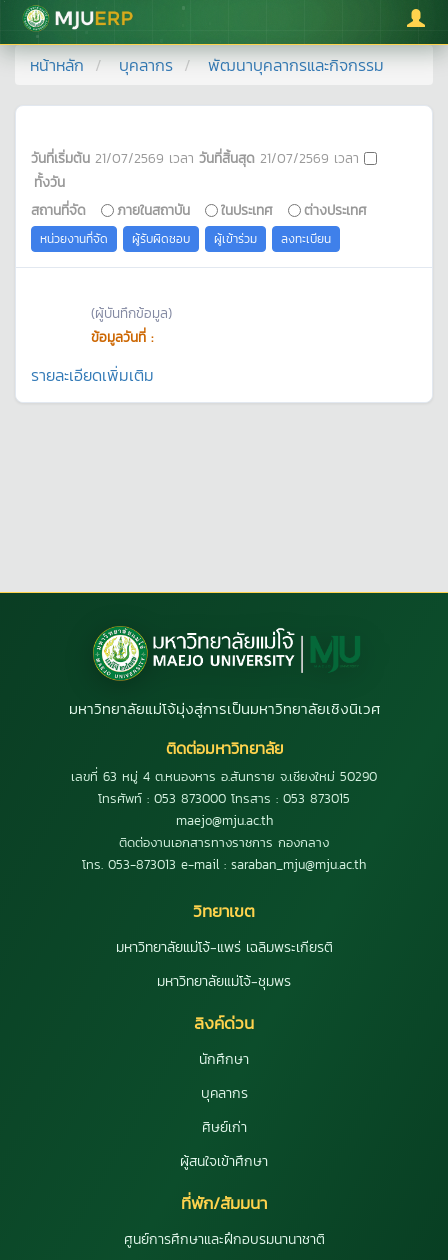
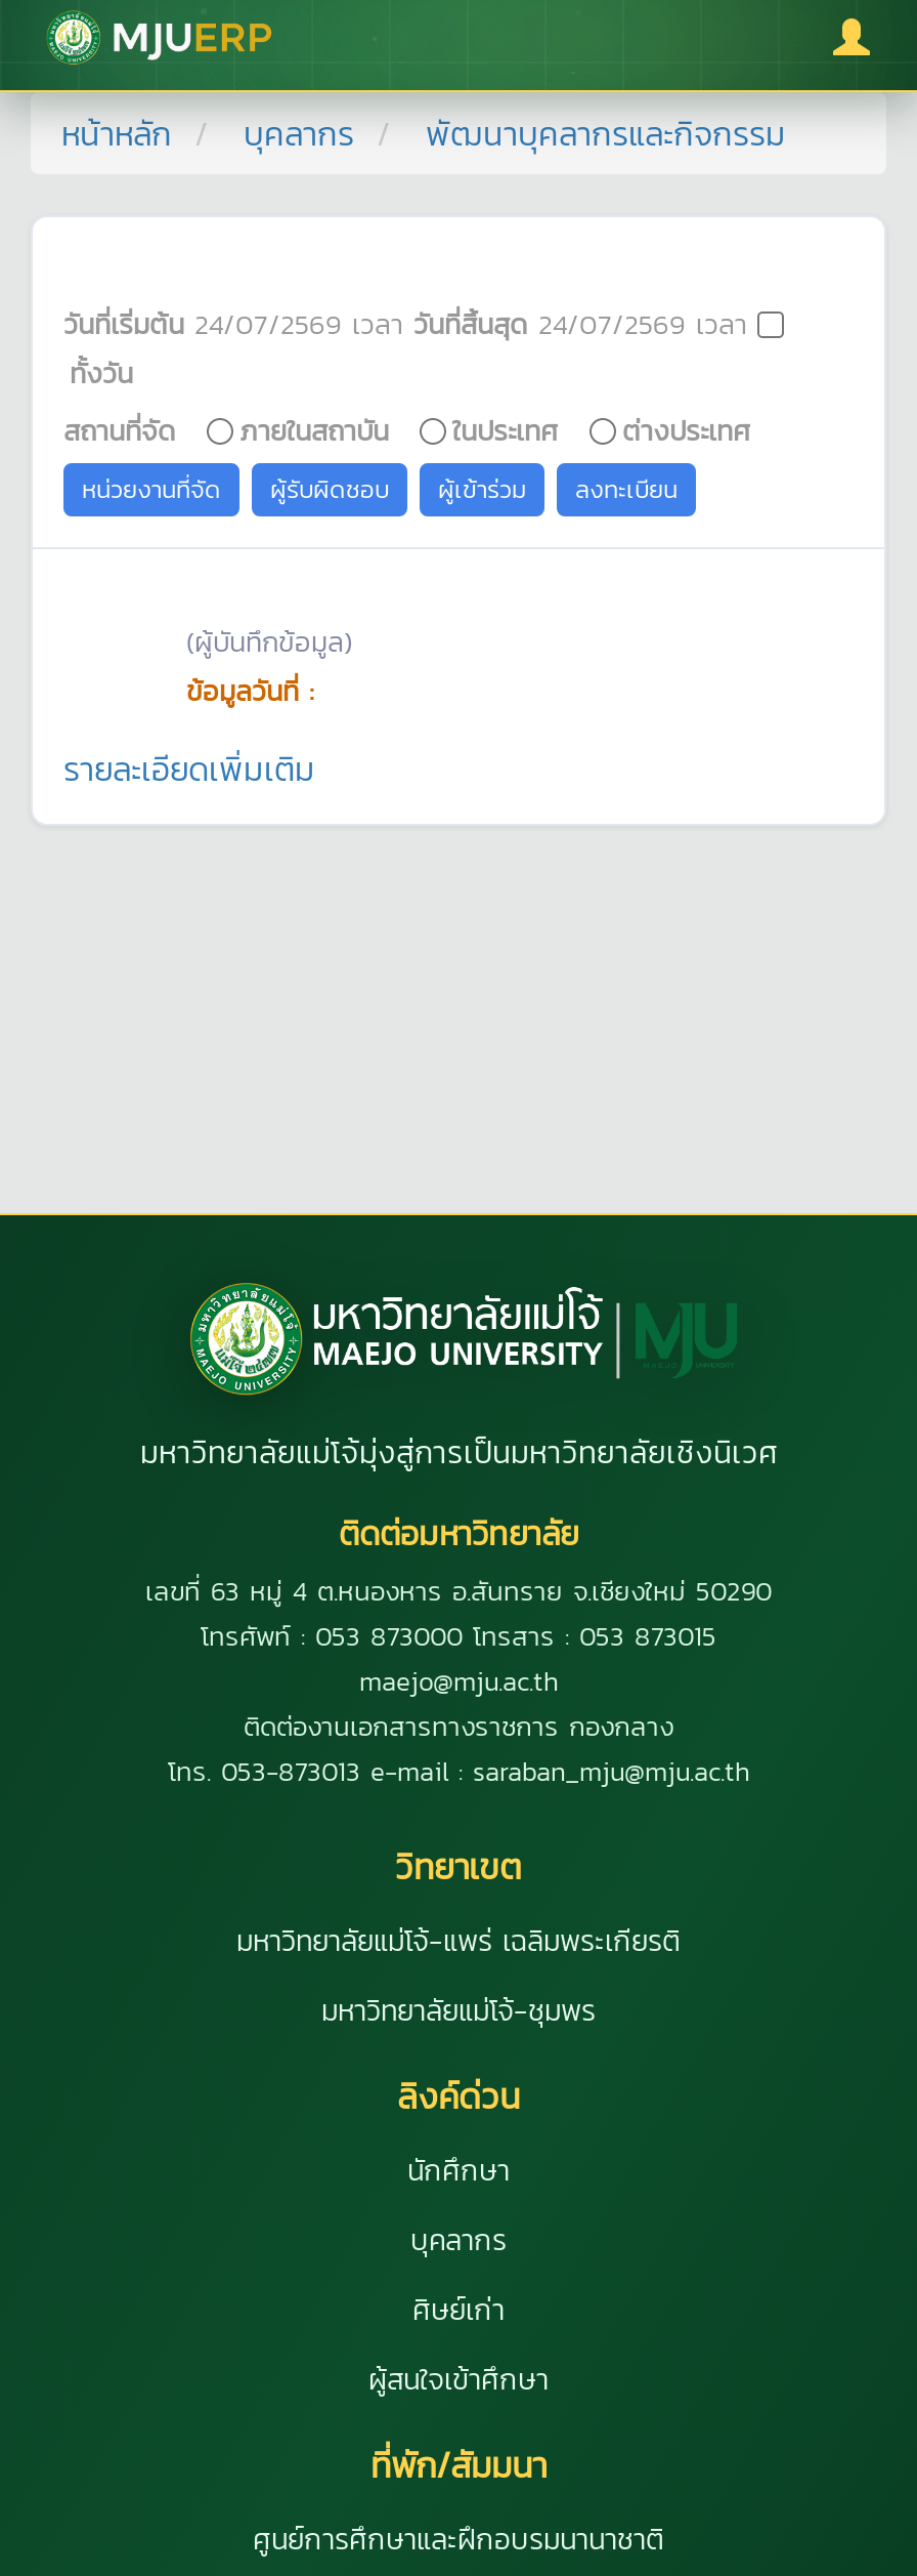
- วันที่เริ่มต้น 21/07/2569เวลาวันที่สิ้นสุด 21/07/2569เวลา
+ วันที่เริ่มต้น 24/07/2569เวลาวันที่สิ้นสุด 24/07/2569เวลา
